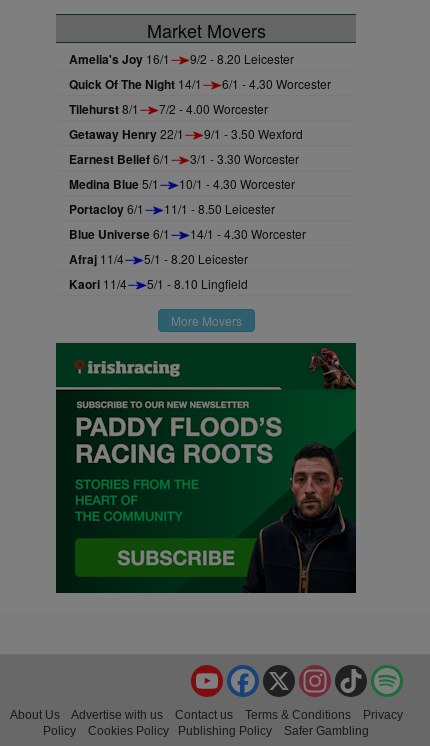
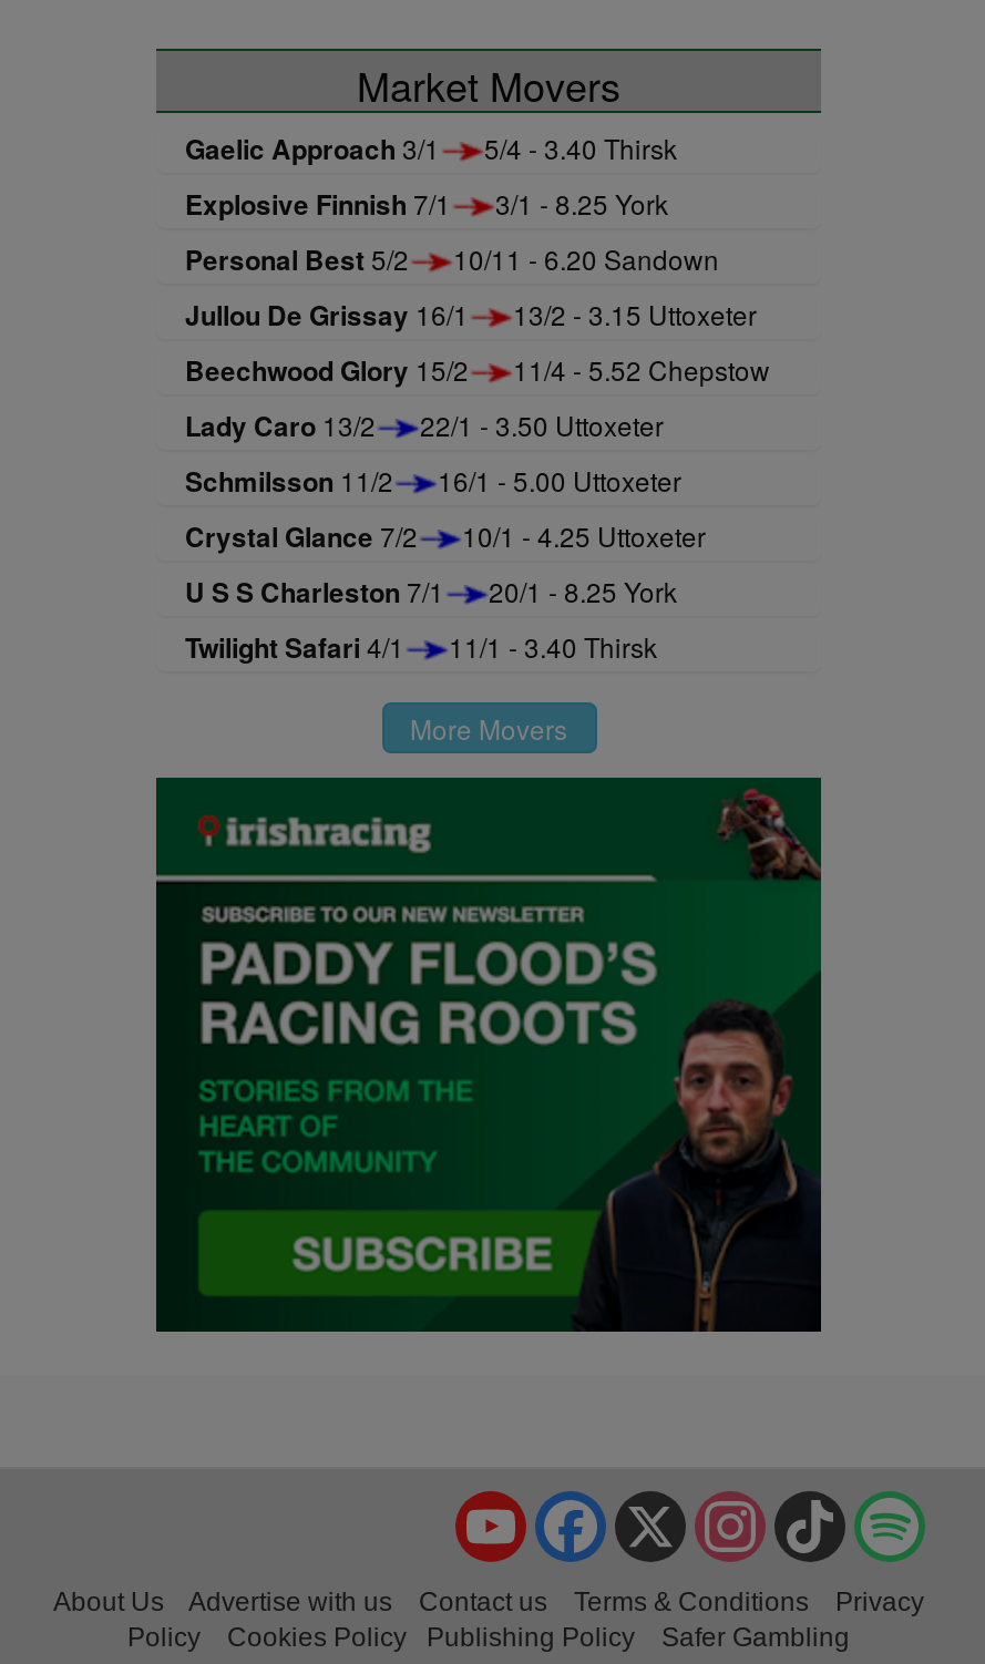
- Amelia's Joy 16/1
- 9/2 - 8.20 Leicester
- Quick Of The Night 14/1
- 6/1 - 4.30 Worcester
- Tilehurst 8/1
- 7/2 - 4.00 Worcester
- Getaway Henry 22/1
- 9/1 - 3.50 Wexford
- Earnest Belief 6/1
- 3/1 - 3.30 Worcester
- Medina Blue 5/1
- 10/1 - 4.30 Worcester
- Portacloy 6/1
- 11/1 - 8.50 Leicester
- Blue Universe 6/1
- 14/1 - 4.30 Worcester
- Afraj 11/4
- 5/1 - 8.20 Leicester
- Kaori 11/4
- 5/1 - 8.10 Lingfield
+ Gaelic Approach 3/1
+ 5/4 - 3.40 Thirsk
+ Explosive Finnish 7/1
+ 3/1 - 8.25 York
+ Personal Best 5/2
+ 10/11 - 6.20 Sandown
+ Jullou De Grissay 16/1
+ 13/2 - 3.15 Uttoxeter
+ Beechwood Glory 15/2
+ 11/4 - 5.52 Chepstow
+ Lady Caro 13/2
+ 22/1 - 3.50 Uttoxeter
+ Schmilsson 11/2
+ 16/1 - 5.00 Uttoxeter
+ Crystal Glance 7/2
+ 10/1 - 4.25 Uttoxeter
+ U S S Charleston 7/1
+ 20/1 - 8.25 York
+ Twilight Safari 4/1
+ 11/1 - 3.40 Thirsk
